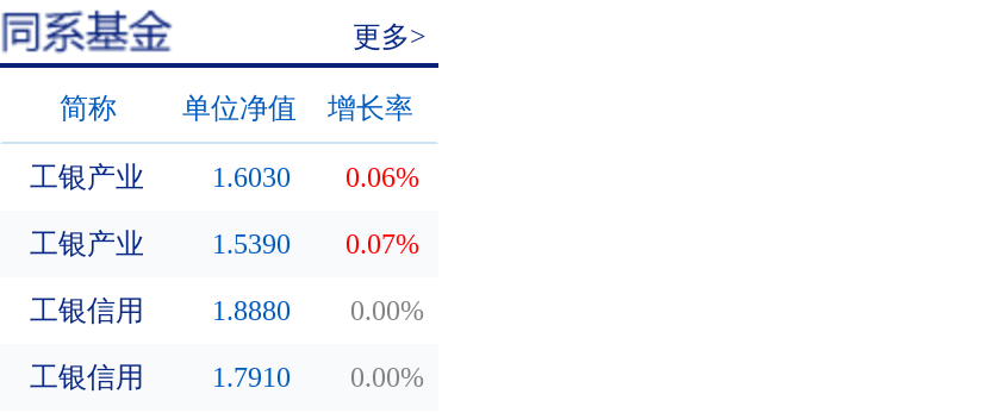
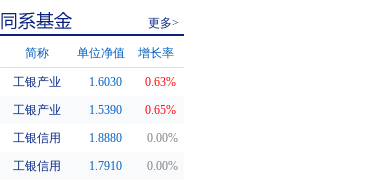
- 1.6030 0.06%
+ 1.6030 0.63%

- 1.5390 0.07%
+ 1.5390 0.65%
